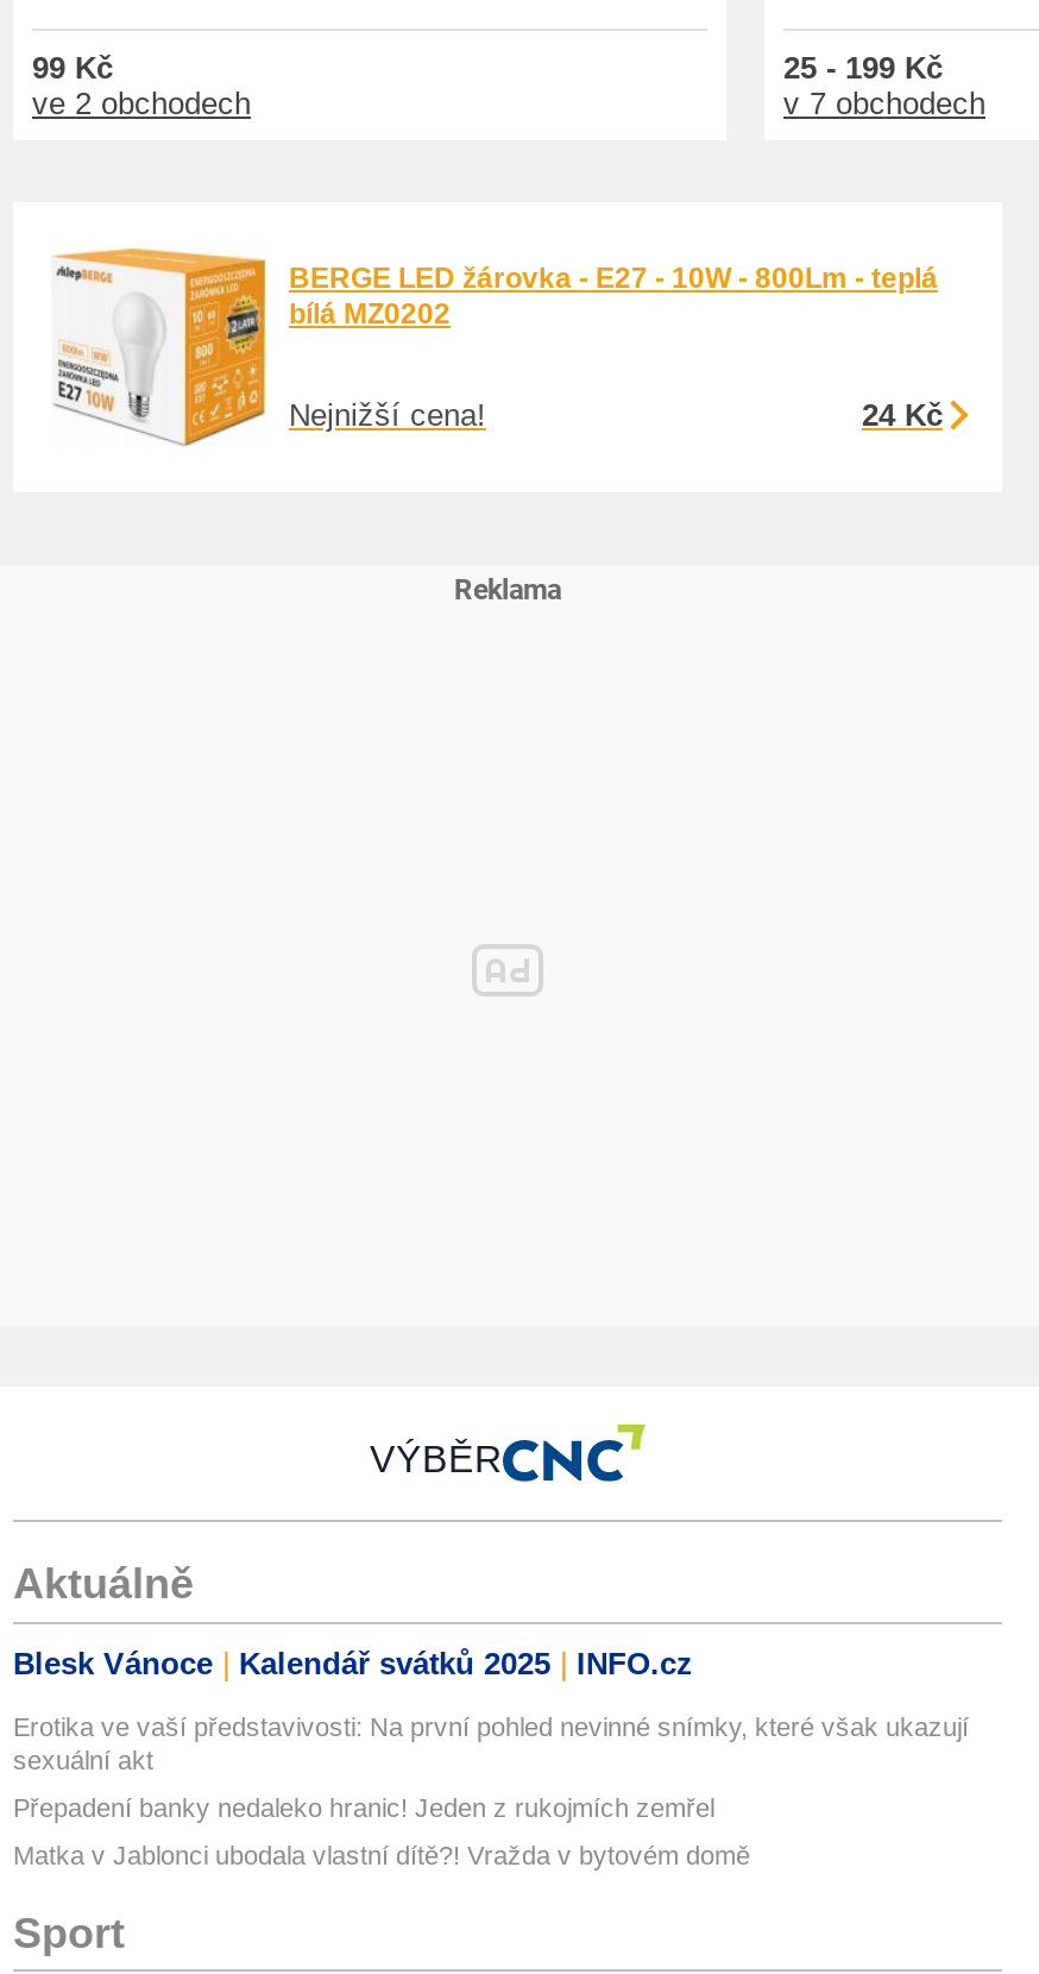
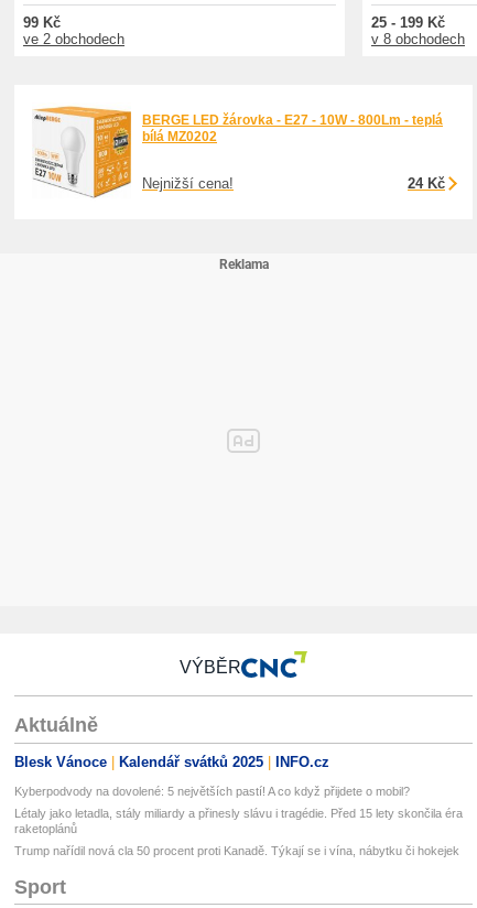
- v 7 obchodech
+ v 8 obchodech

- Erotika ve vaší představivosti: Na první pohled nevinné snímky, které však ukazují
- sexuální akt
+ Kyberpodvody na dovolené: 5 největších pastí! A co když přijdete o mobil?

- Přepadení banky nedaleko hranic! Jeden z rukojmích zemřel
+ Létaly jako letadla, stály miliardy a přinesly slávu i tragédie. Před 15 lety skončila éra
+ raketoplánů

- Matka v Jablonci ubodala vlastní dítě?! Vražda v bytovém domě
+ Trump nařídil nová cla 50 procent proti Kanadě. Týkají se i vína, nábytku či hokejek
